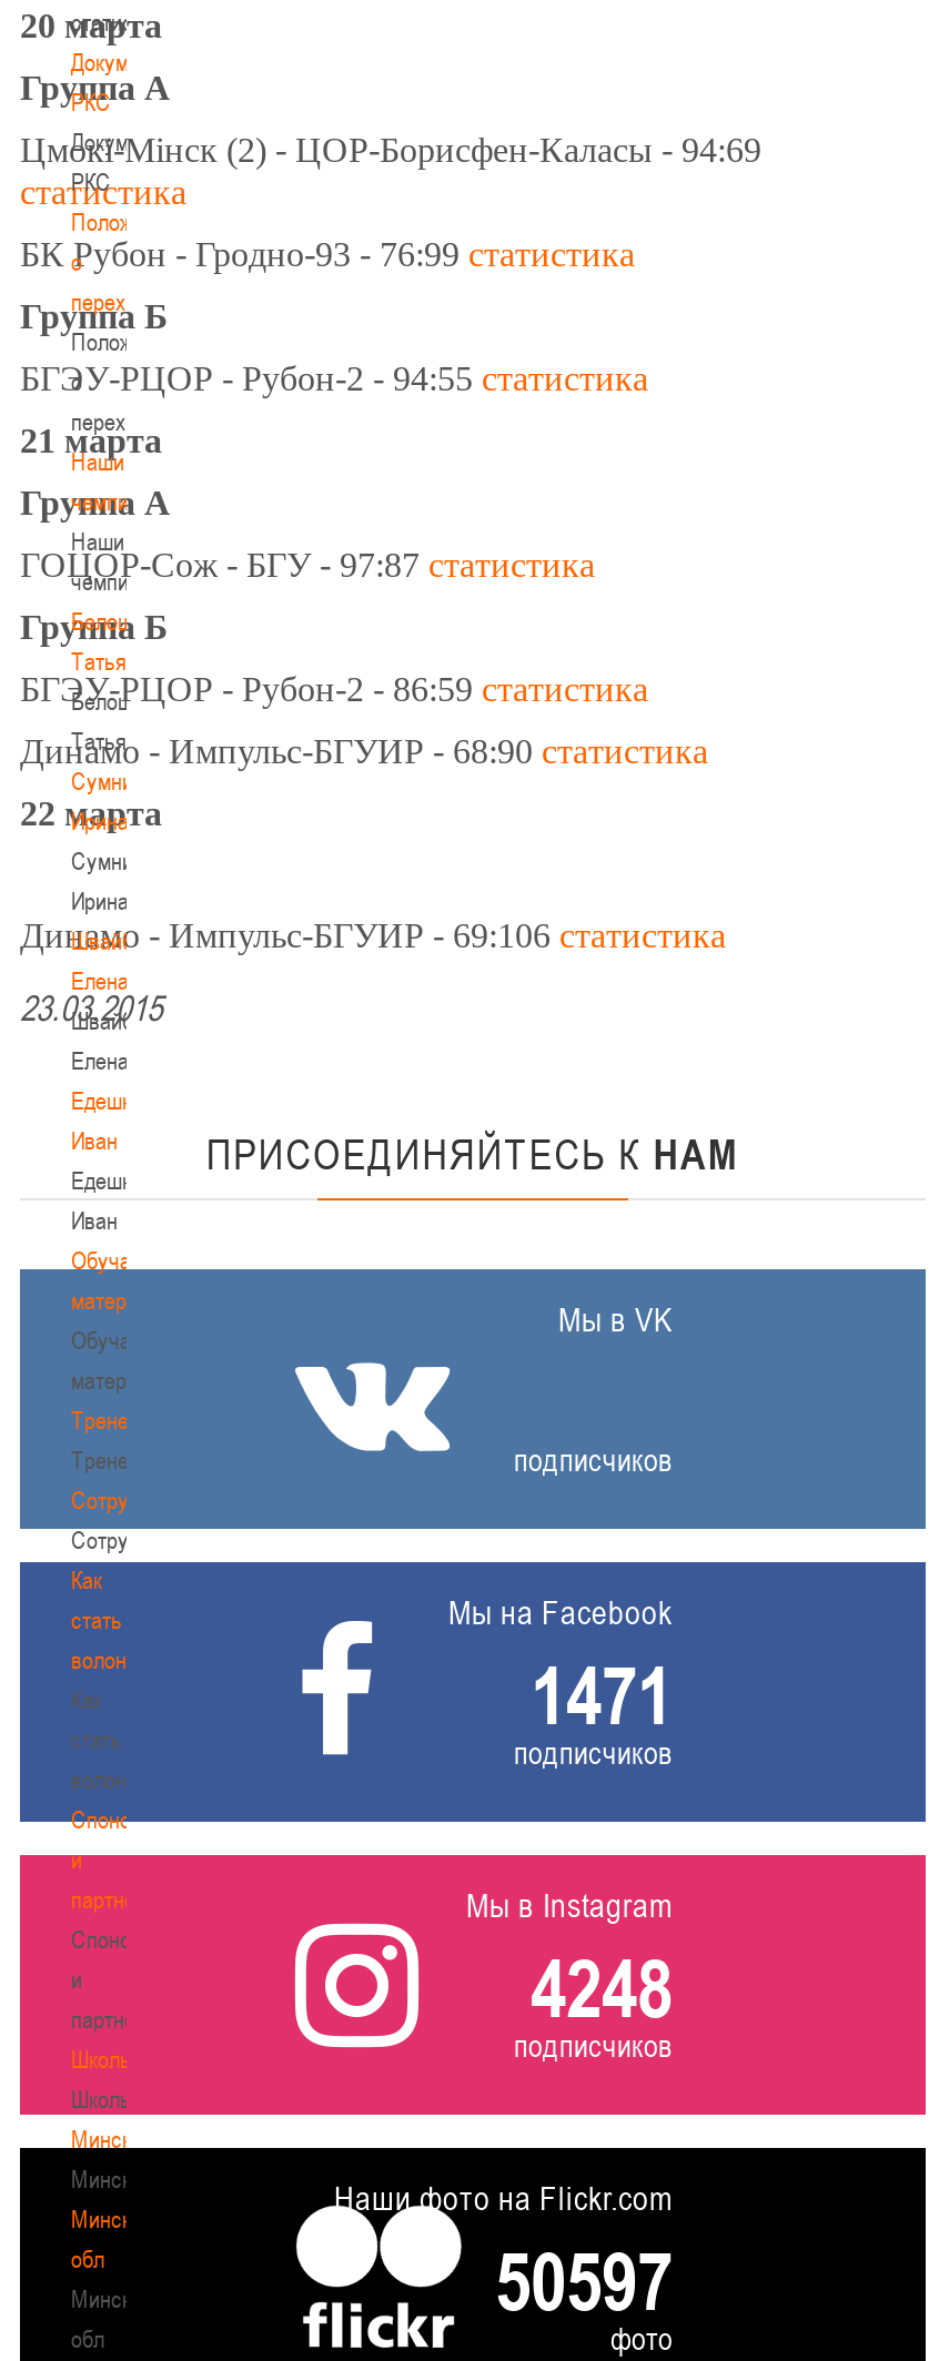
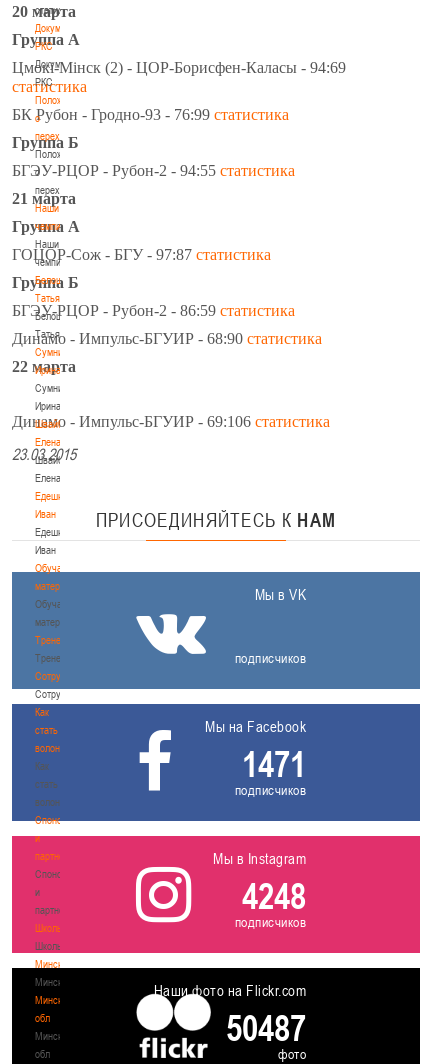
- 50597
+ 50487
